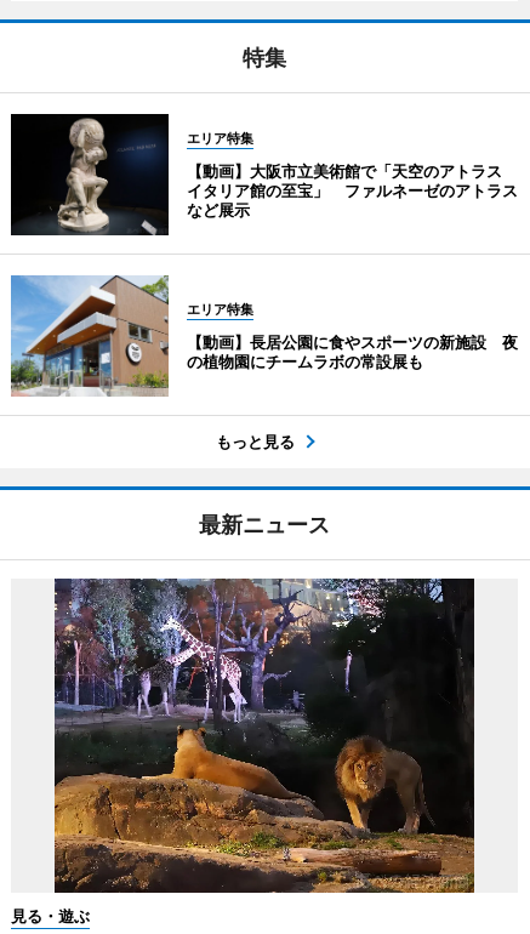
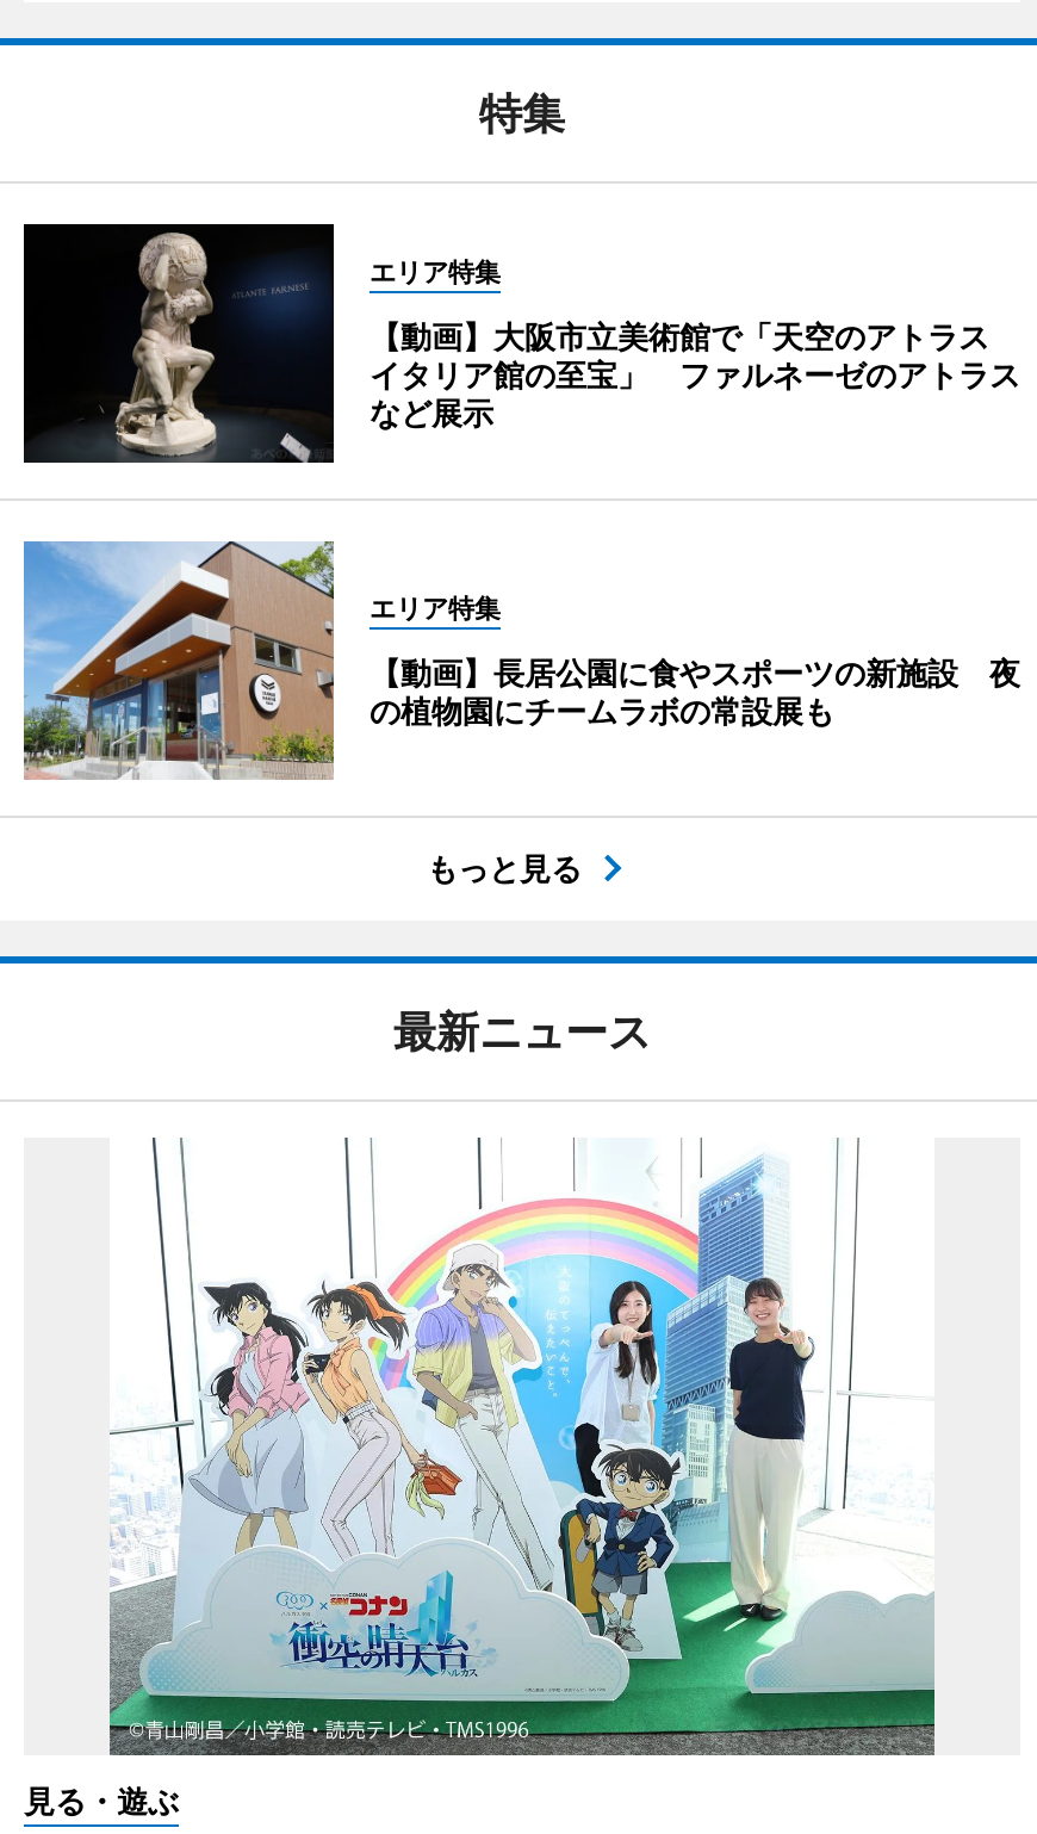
- [image]
+ [image]
